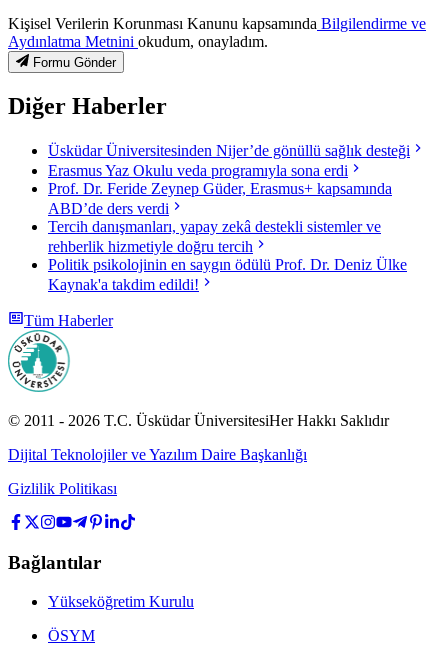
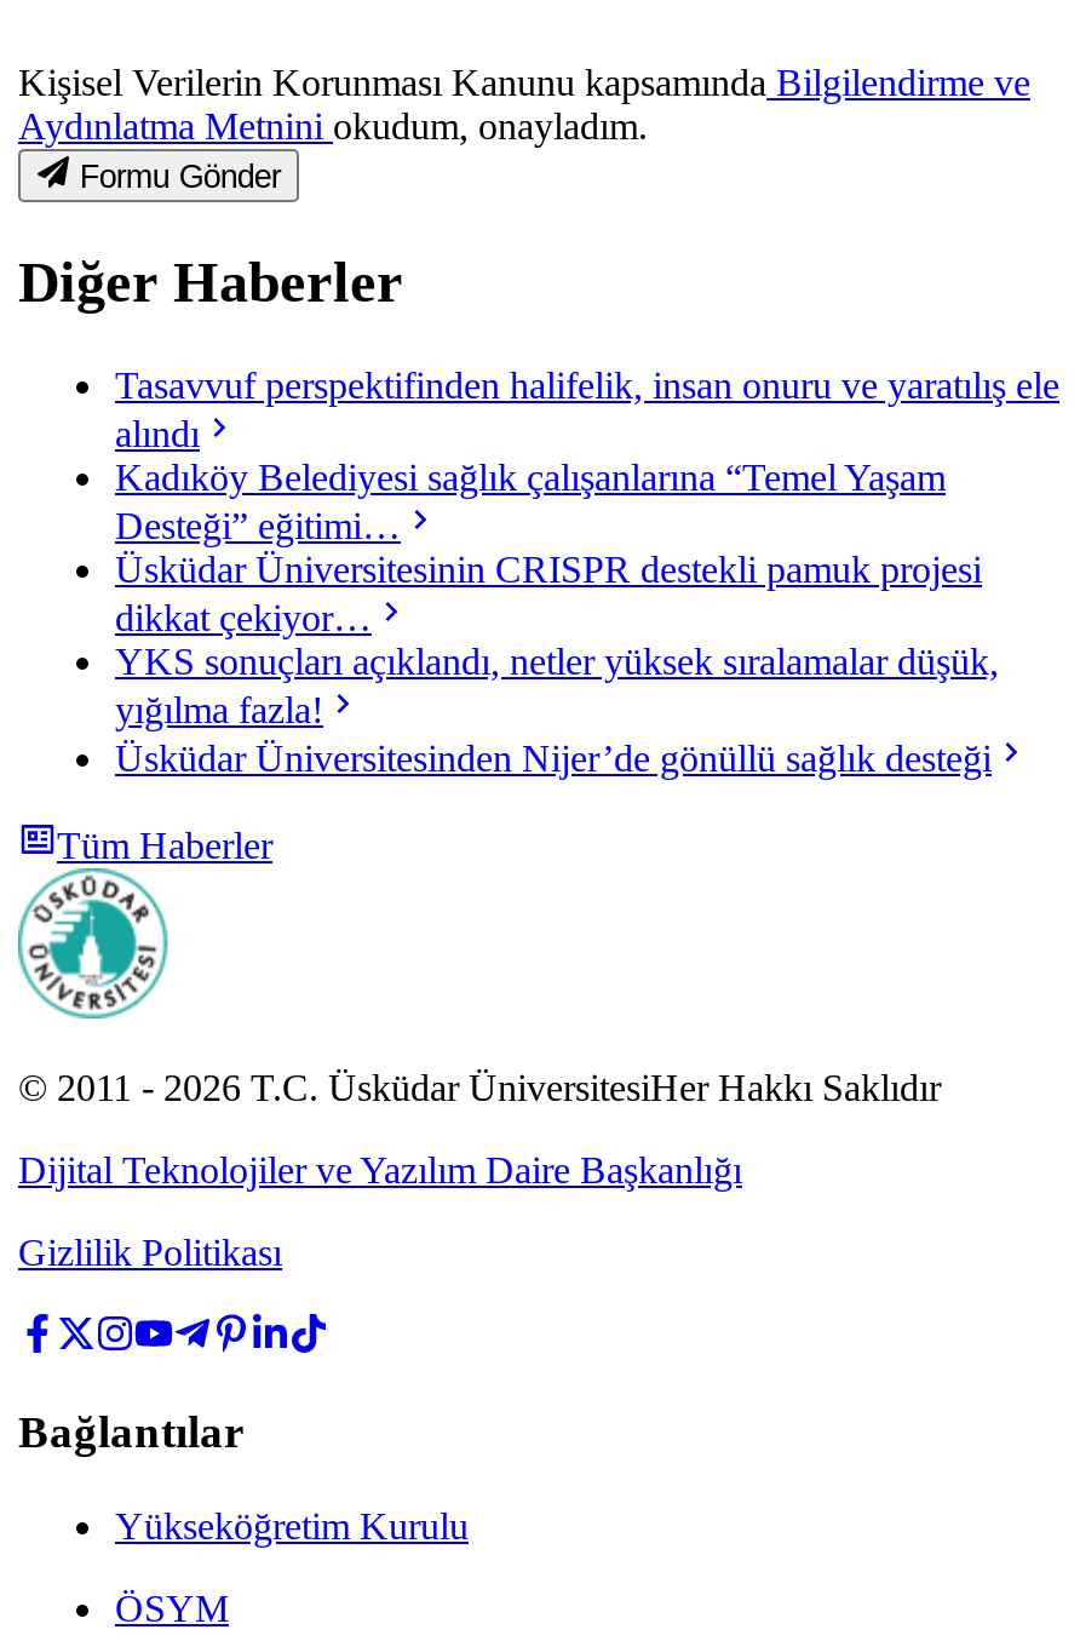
+ Tasavvuf perspektifinden halifelik, insan onuru ve yaratılış ele
+ alındı
+ Kadıköy Belediyesi sağlık çalışanlarına “Temel Yaşam
+ Desteği” eğitimi…
+ Üsküdar Üniversitesinin CRISPR destekli pamuk projesi
+ dikkat çekiyor…
+ YKS sonuçları açıklandı, netler yüksek sıralamalar düşük,
+ yığılma fazla!

moved down: Üsküdar Üniversitesinden Nijer’de gönüllü sağlık desteği

- Erasmus Yaz Okulu veda programıyla sona erdi
- Prof. Dr. Feride Zeynep Güder, Erasmus+ kapsamında
- ABD’de ders verdi
- Tercih danışmanları, yapay zekâ destekli sistemler ve
- rehberlik hizmetiyle doğru tercih
- Politik psikolojinin en saygın ödülü Prof. Dr. Deniz Ülke
- Kaynak'a takdim edildi!
